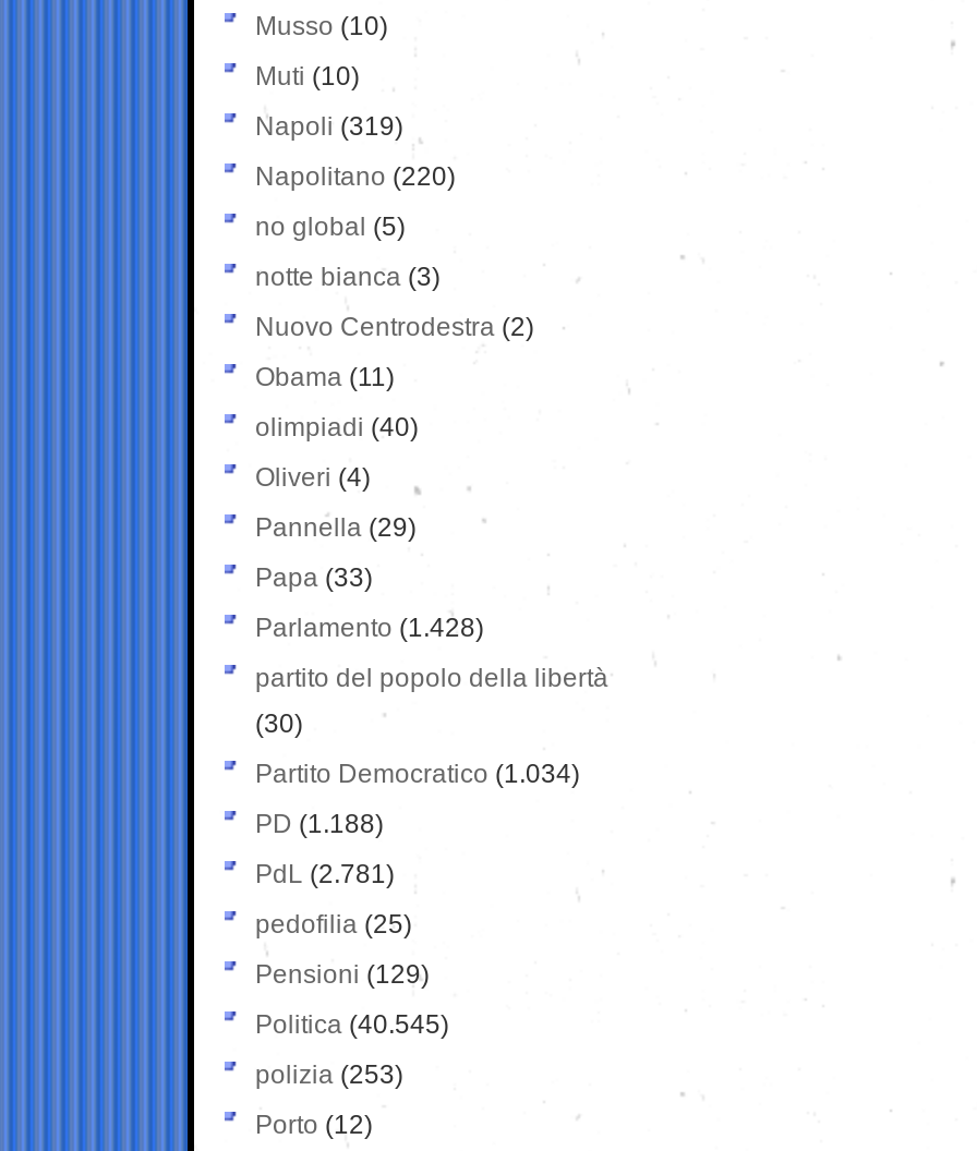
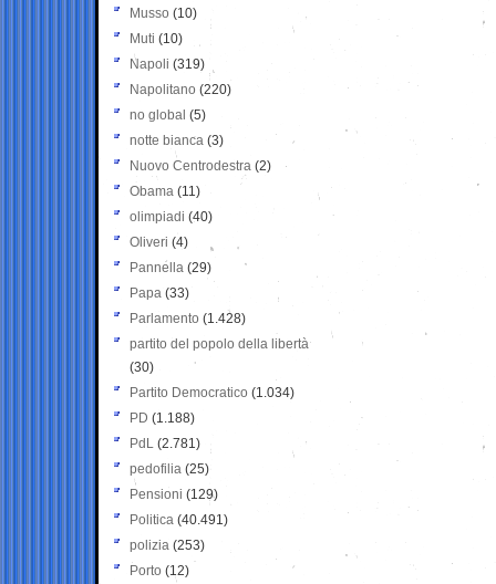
- Politica (40.545)
+ Politica (40.491)
